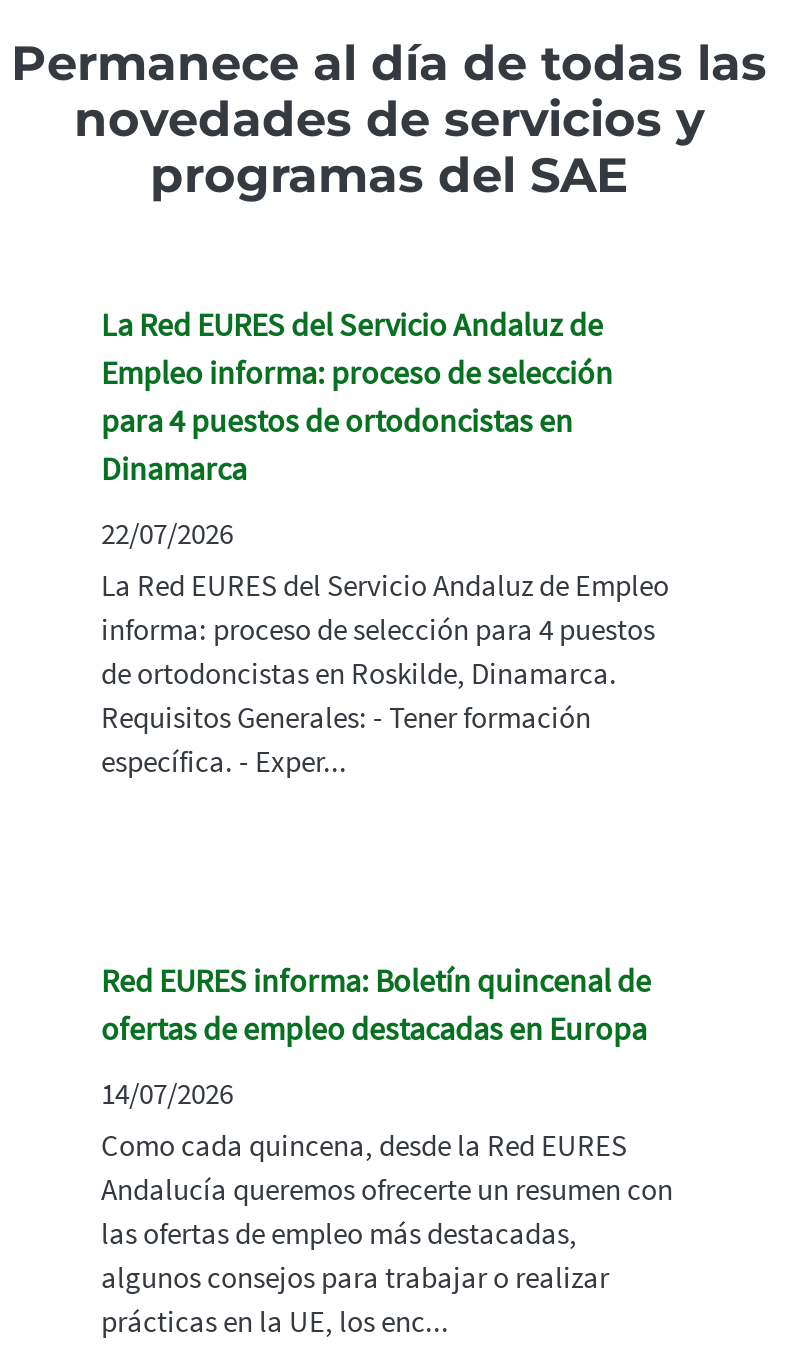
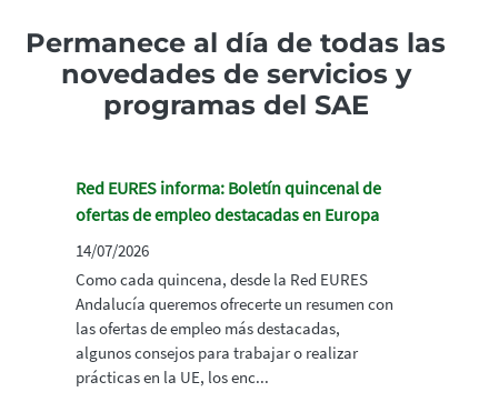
- La Red EURES del Servicio Andaluz de
- Empleo informa: proceso de selección
- para 4 puestos de ortodoncistas en
- Dinamarca
- 22/07/2026
- La Red EURES del Servicio Andaluz de Empleo
- informa: proceso de selección para 4 puestos
- de ortodoncistas en Roskilde, Dinamarca.
- Requisitos Generales: - Tener formación
- específica. - Exper...
